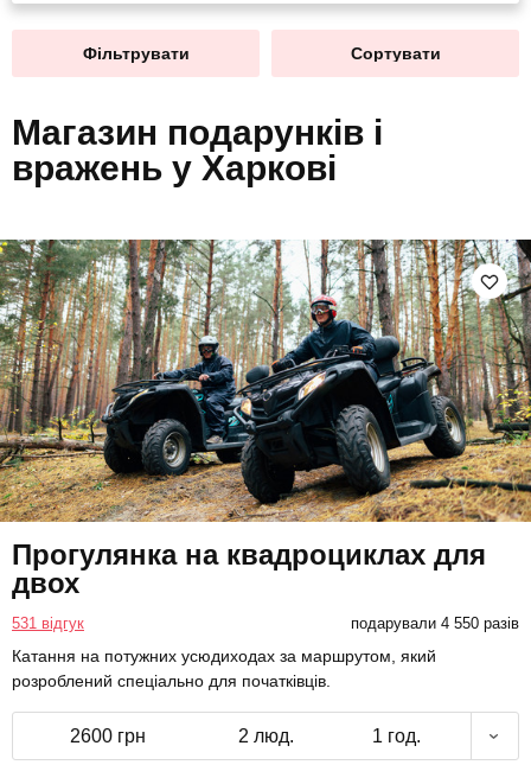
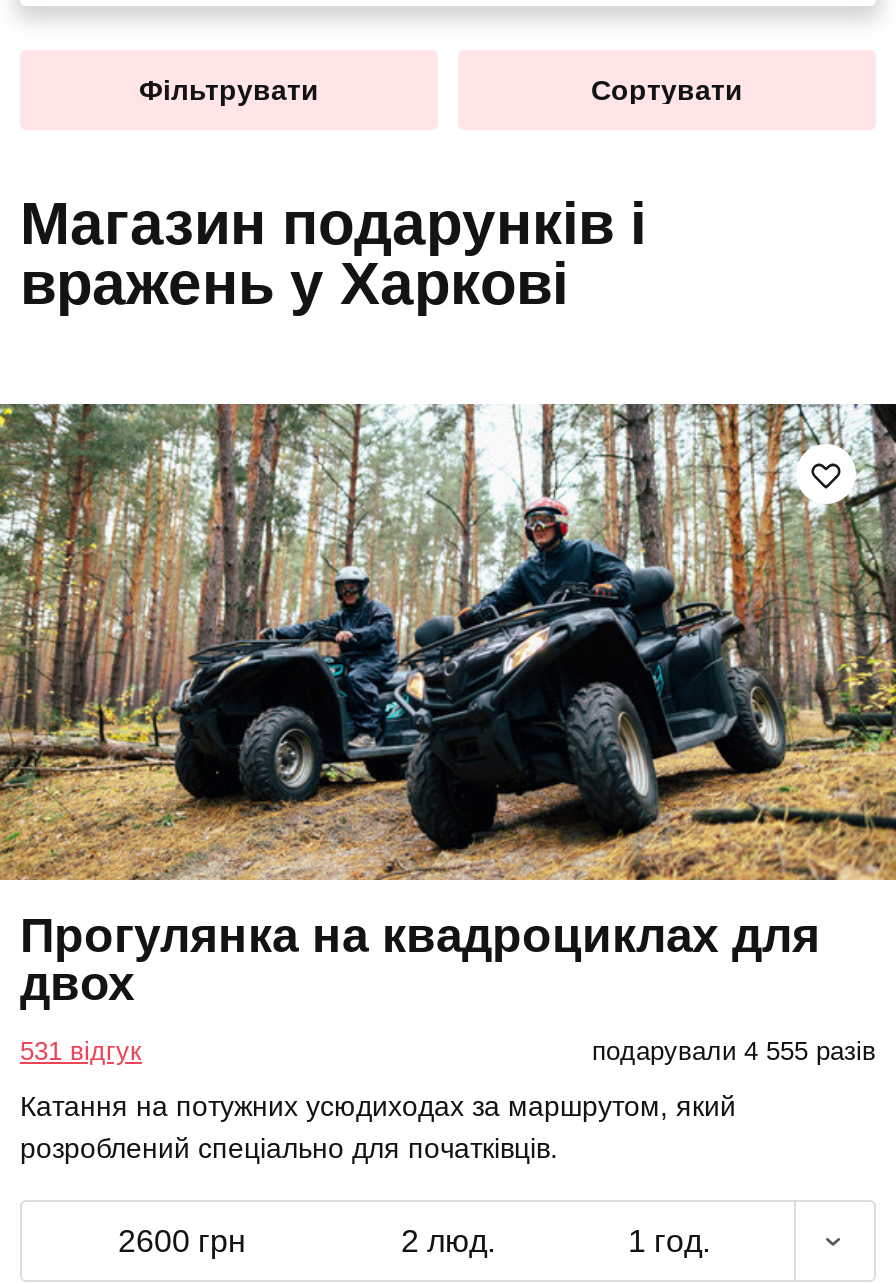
- подарували 4 550 разів
+ подарували 4 555 разів
